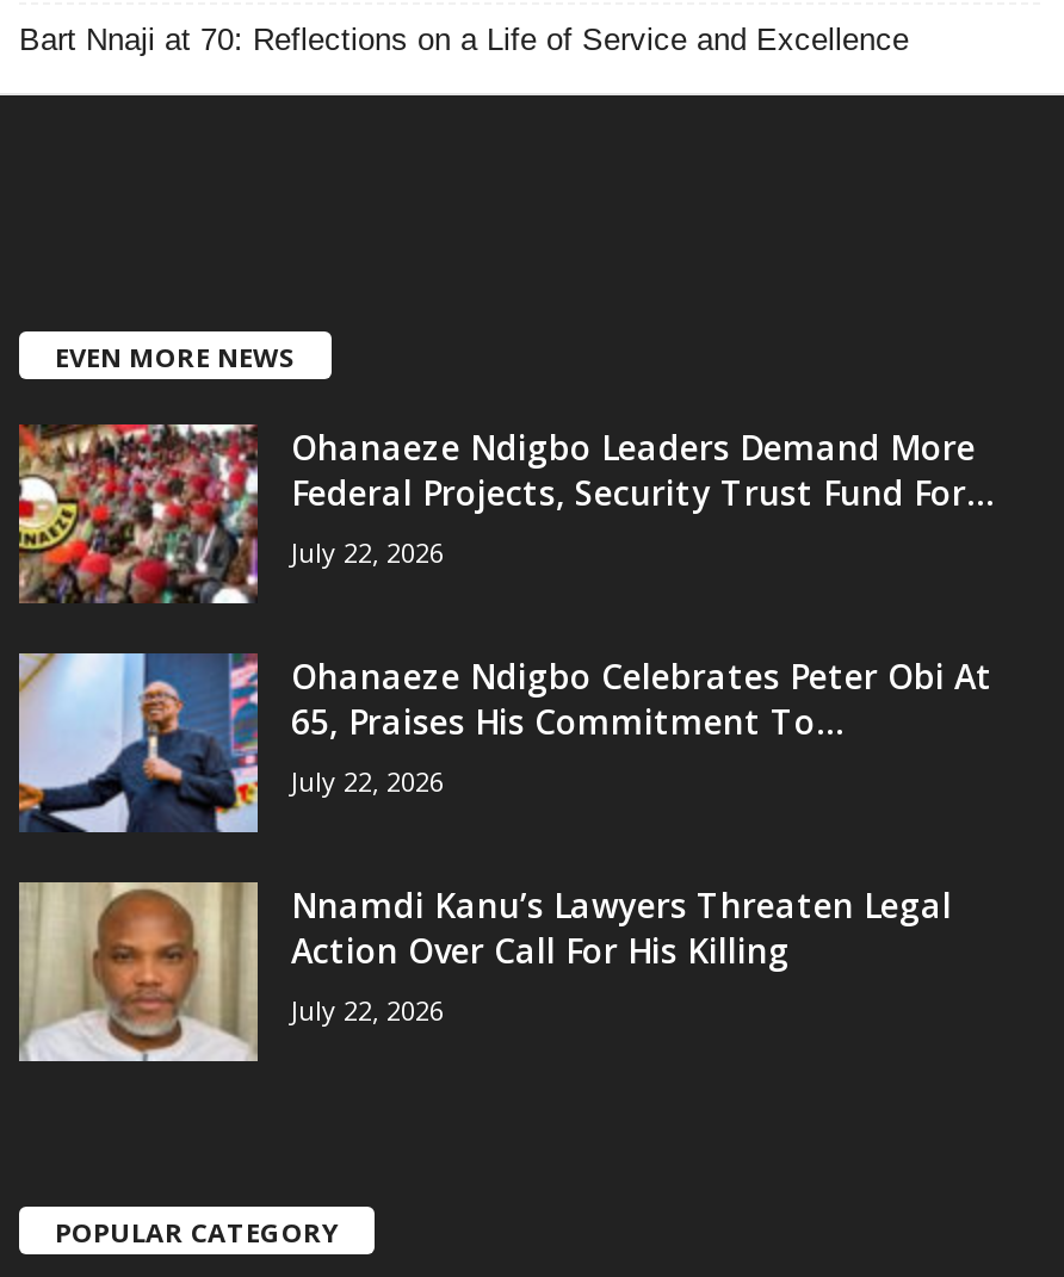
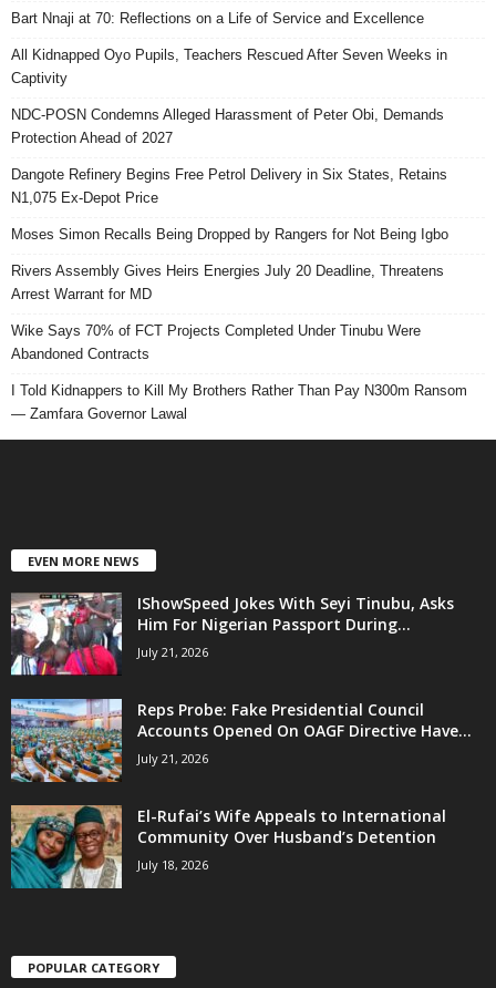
+ All Kidnapped Oyo Pupils, Teachers Rescued After Seven Weeks in
+ Captivity
+ NDC-POSN Condemns Alleged Harassment of Peter Obi, Demands
+ Protection Ahead of 2027
+ Dangote Refinery Begins Free Petrol Delivery in Six States, Retains
+ N1,075 Ex-Depot Price
+ Moses Simon Recalls Being Dropped by Rangers for Not Being Igbo
+ Rivers Assembly Gives Heirs Energies July 20 Deadline, Threatens
+ Arrest Warrant for MD
+ Wike Says 70% of FCT Projects Completed Under Tinubu Were
+ Abandoned Contracts
+ I Told Kidnappers to Kill My Brothers Rather Than Pay N300m Ransom
+ — Zamfara Governor Lawal

- [image]
- Ohanaeze Ndigbo Leaders Demand More
- Federal Projects, Security Trust Fund For...
- July 22, 2026
+ [image]
+ IShowSpeed Jokes With Seyi Tinubu, Asks
+ Him For Nigerian Passport During...
+ July 21, 2026

- [image]
- Ohanaeze Ndigbo Celebrates Peter Obi At
- 65, Praises His Commitment To...
- July 22, 2026
+ [image]
+ Reps Probe: Fake Presidential Council
+ Accounts Opened On OAGF Directive Have...
+ July 21, 2026

- [image]
- Nnamdi Kanu’s Lawyers Threaten Legal
- Action Over Call For His Killing
- July 22, 2026
+ [image]
+ El-Rufai’s Wife Appeals to International
+ Community Over Husband’s Detention
+ July 18, 2026
